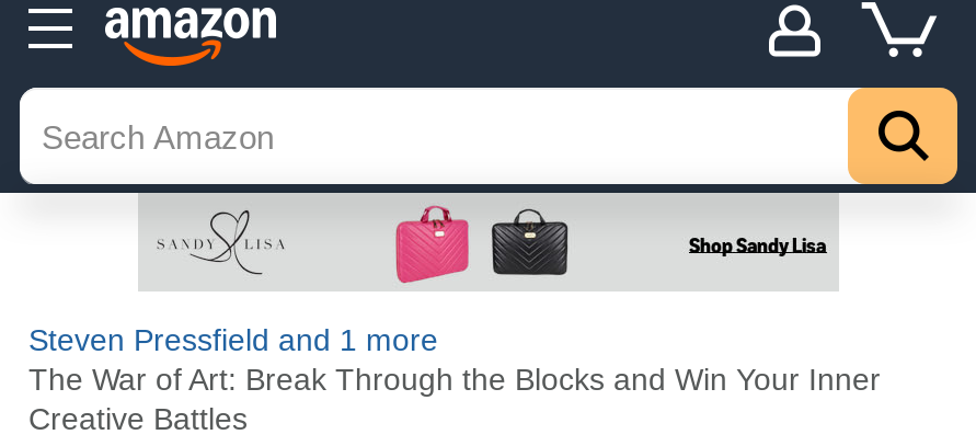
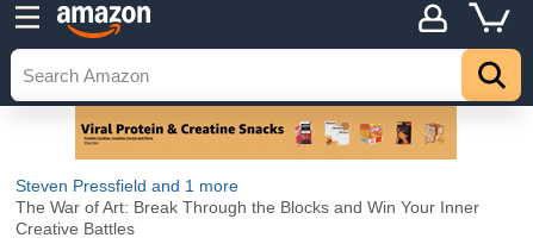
- [image]
+ [image]
